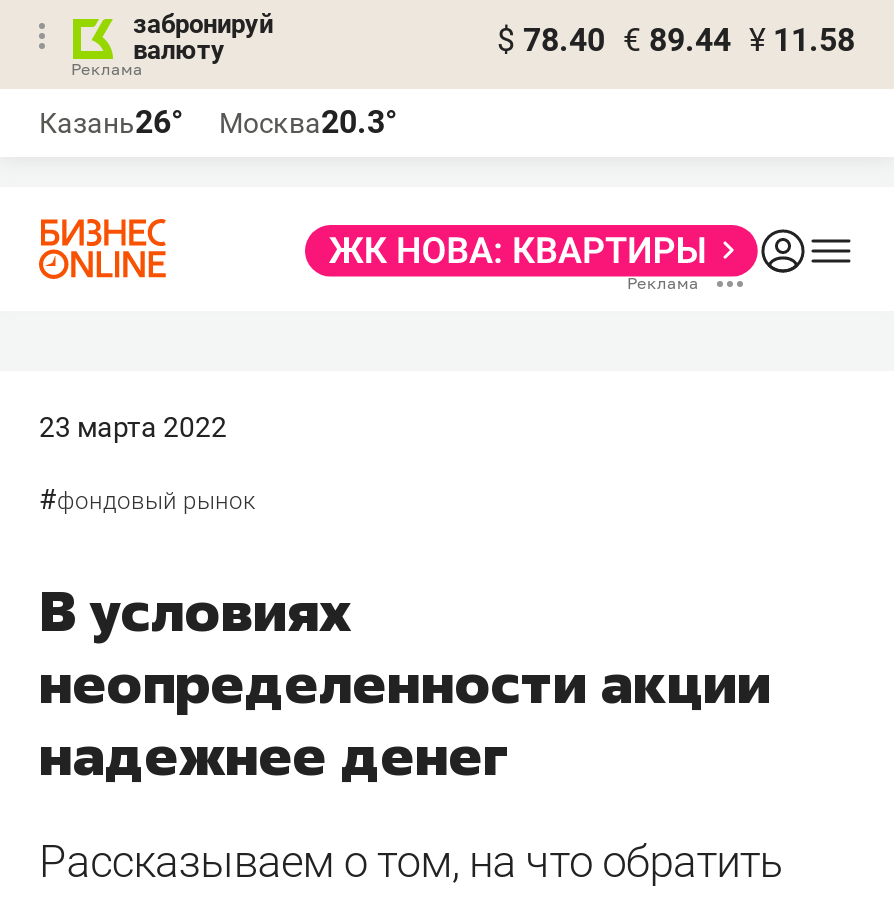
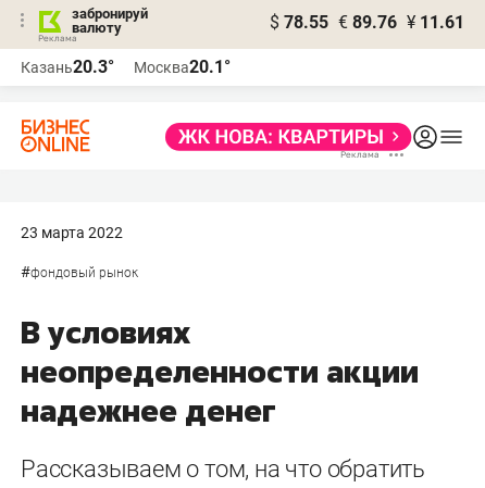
- $ 78.40 € 89.44 ¥ 11.58
+ $ 78.55 € 89.76 ¥ 11.61

- Казань26°
+ Казань20.3°

- Москва20.3°
+ Москва20.1°
